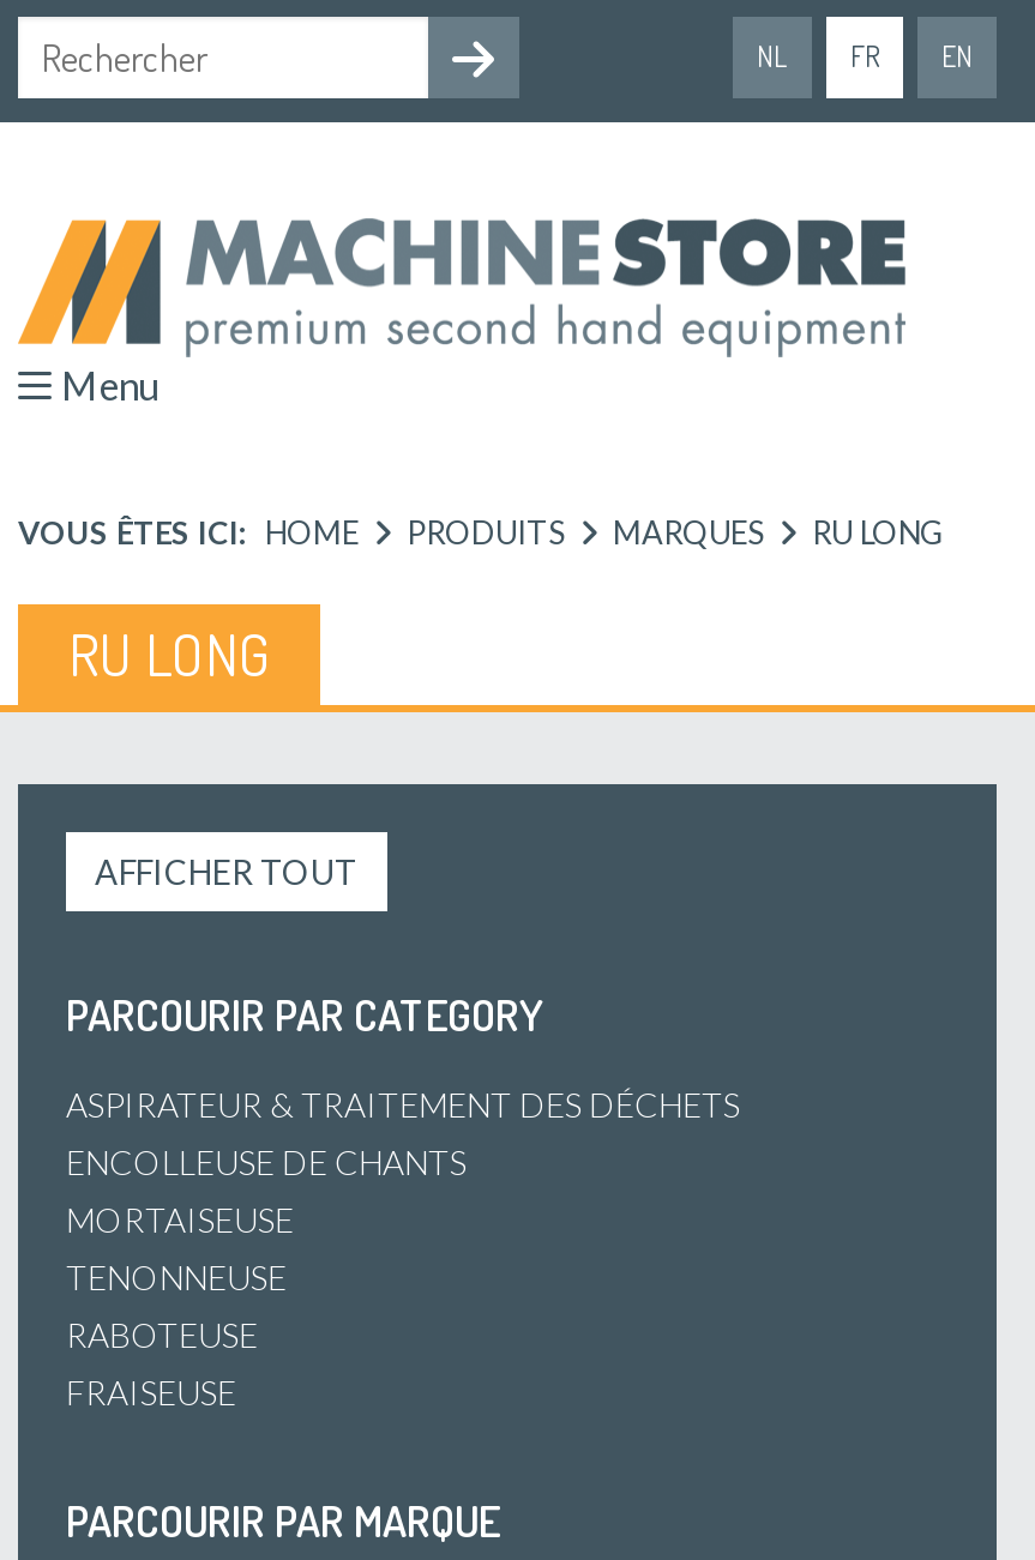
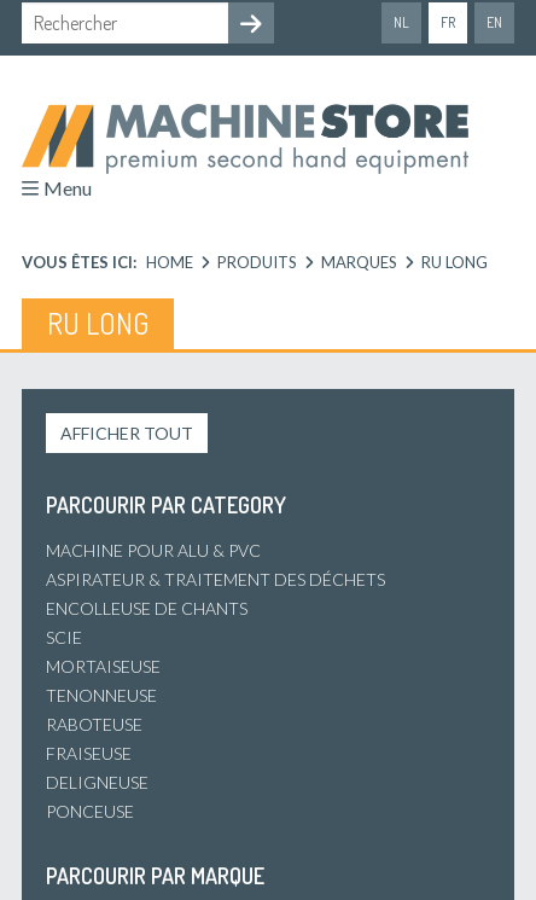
+ MACHINE POUR ALU & PVC

+ SCIE

+ DELIGNEUSE
+ PONCEUSE
